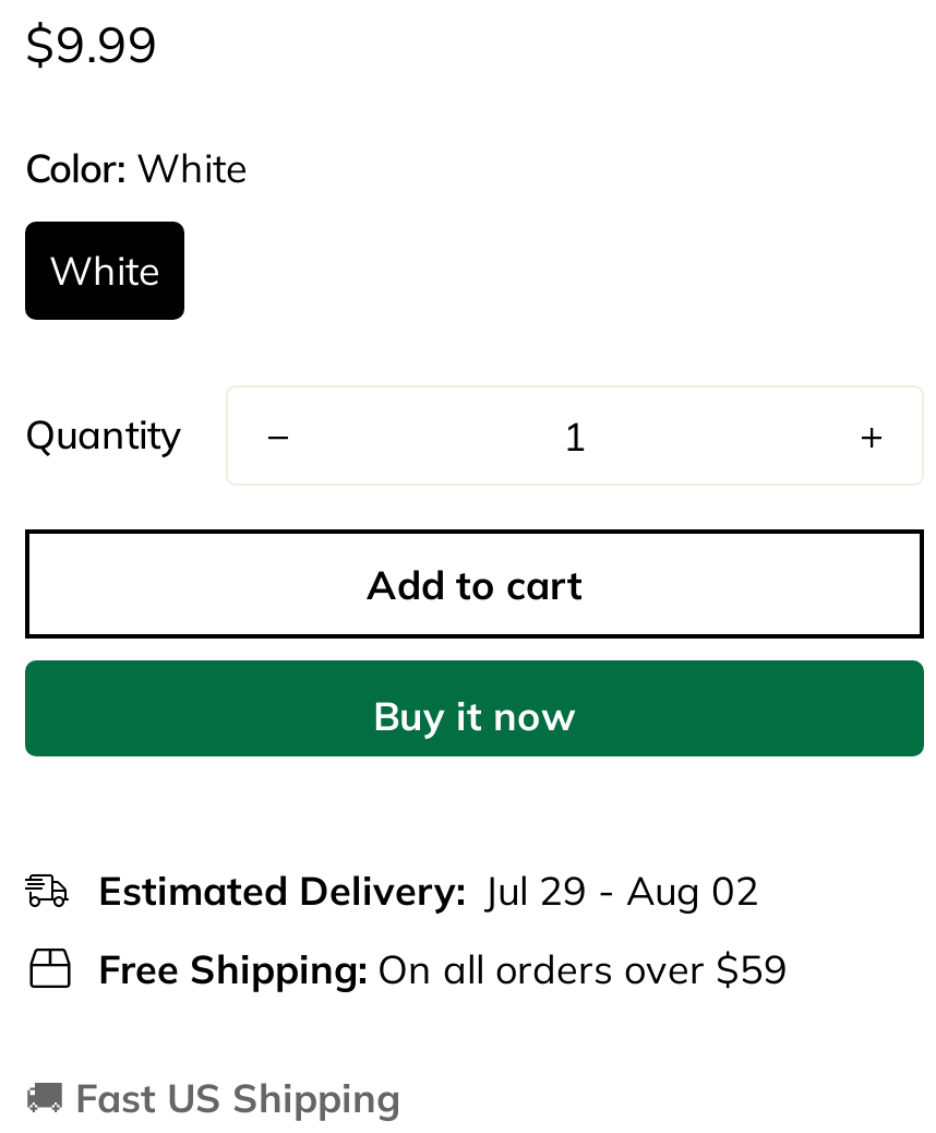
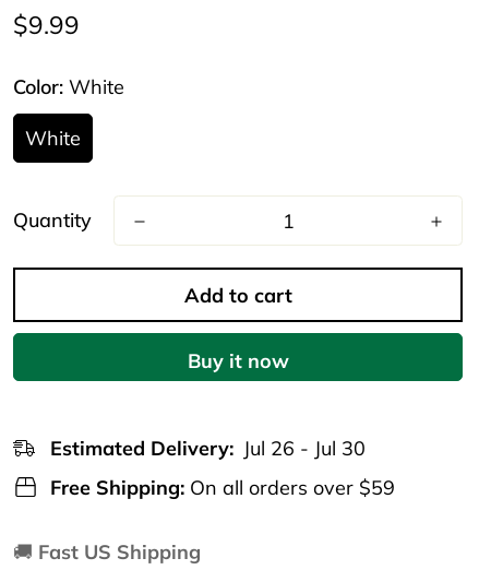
- Estimated Delivery: Jul 29 - Aug 02
+ Estimated Delivery: Jul 26 - Jul 30
